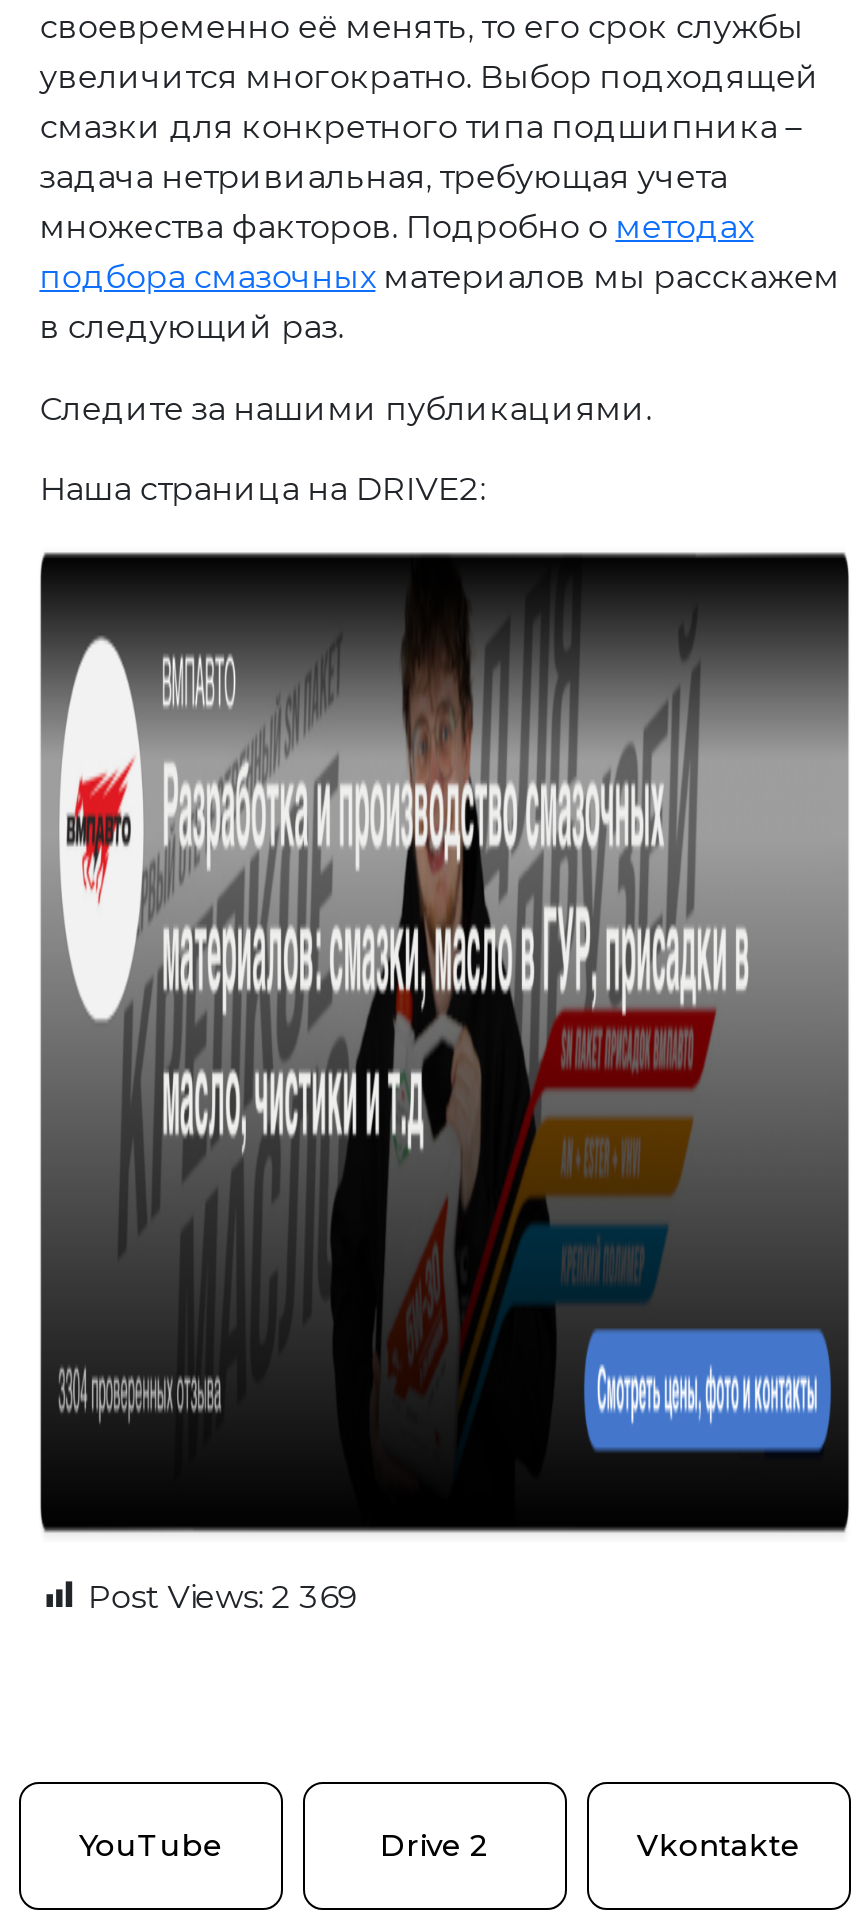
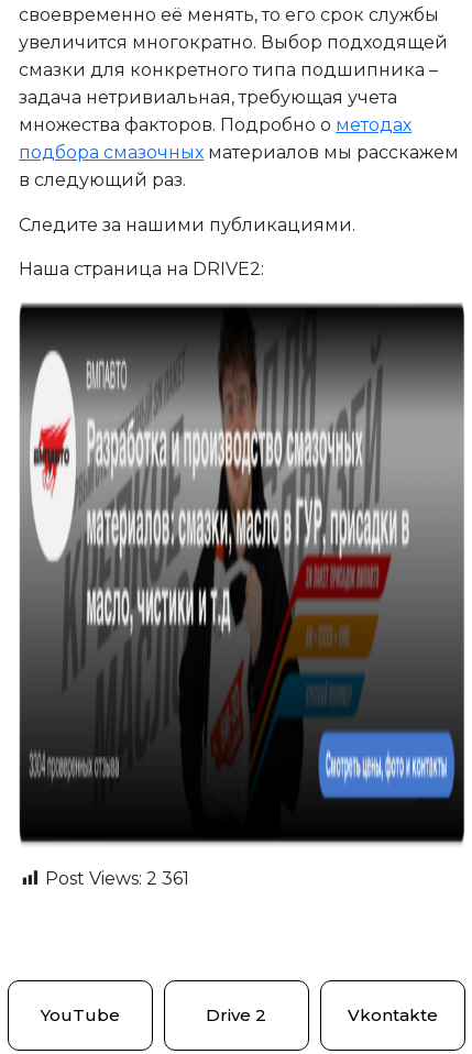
- Post Views: 2 369
+ Post Views: 2 361
